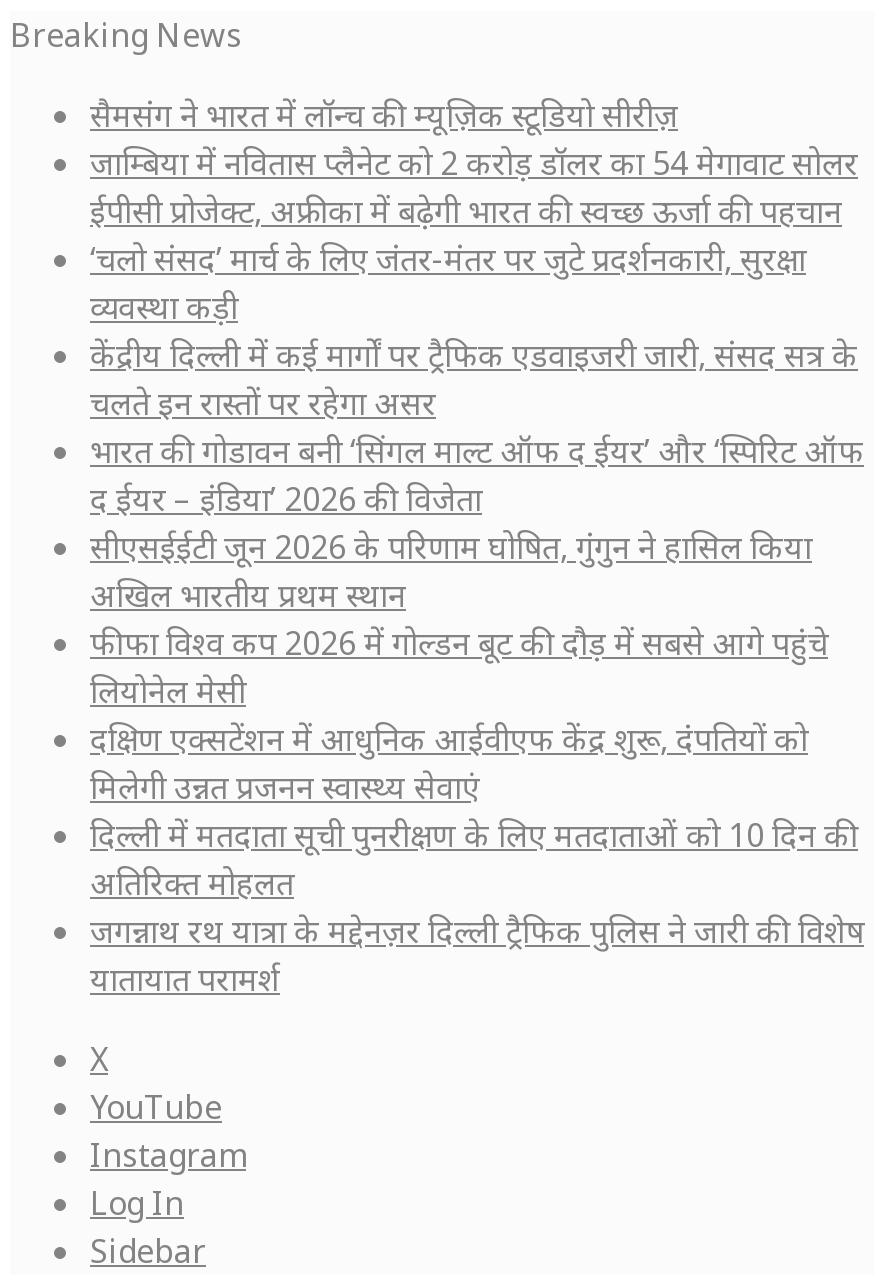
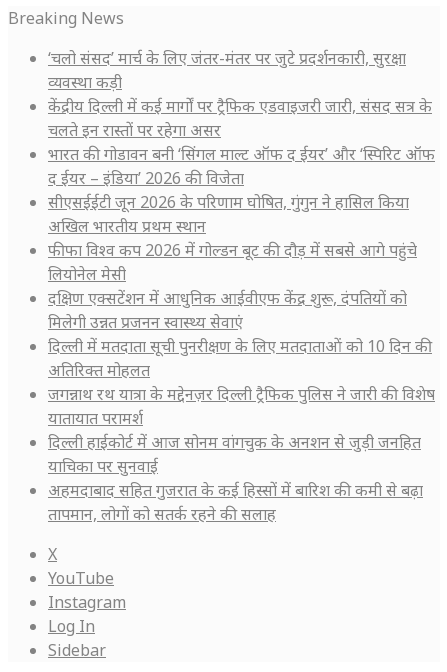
- सैमसंग ने भारत में लॉन्च की म्यूज़िक स्टूडियो सीरीज़
- जाम्बिया में नवितास प्लैनेट को 2 करोड़ डॉलर का 54 मेगावाट सोलर
- ईपीसी प्रोजेक्ट, अफ्रीका में बढ़ेगी भारत की स्वच्छ ऊर्जा की पहचान

moved up: ‘चलो संसद’ मार्च के लिए जंतर-मंतर पर जुटे प्रदर्शनकारी, सुरक्षा | व्यवस्था कड़ी | केंद्रीय दिल्ली में कई मार्गों पर ट्रैफिक एडवाइजरी जारी, संसद सत्र के | ... | जगन्नाथ रथ यात्रा के मद्देनज़र दिल्ली ट्रैफिक पुलिस ने जारी की विशेष | यातायात परामर्श

+ दिल्ली हाईकोर्ट में आज सोनम वांगचुक के अनशन से जुड़ी जनहित
+ याचिका पर सुनवाई
+ अहमदाबाद सहित गुजरात के कई हिस्सों में बारिश की कमी से बढ़ा
+ तापमान, लोगों को सतर्क रहने की सलाह
